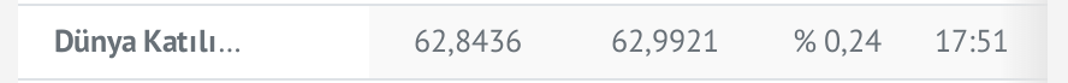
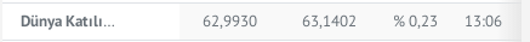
- 62,8436
+ 62,9930

- 62,9921
+ 63,1402

- % 0,24
+ % 0,23

- 17:51
+ 13:06
